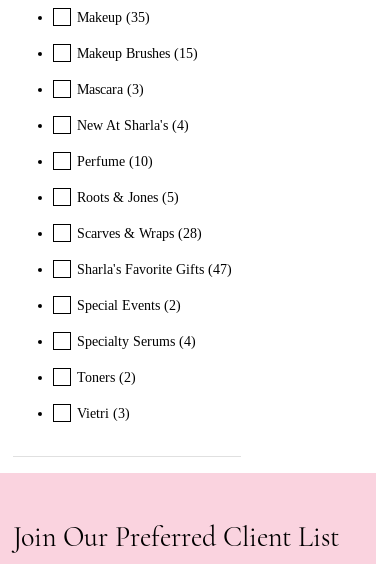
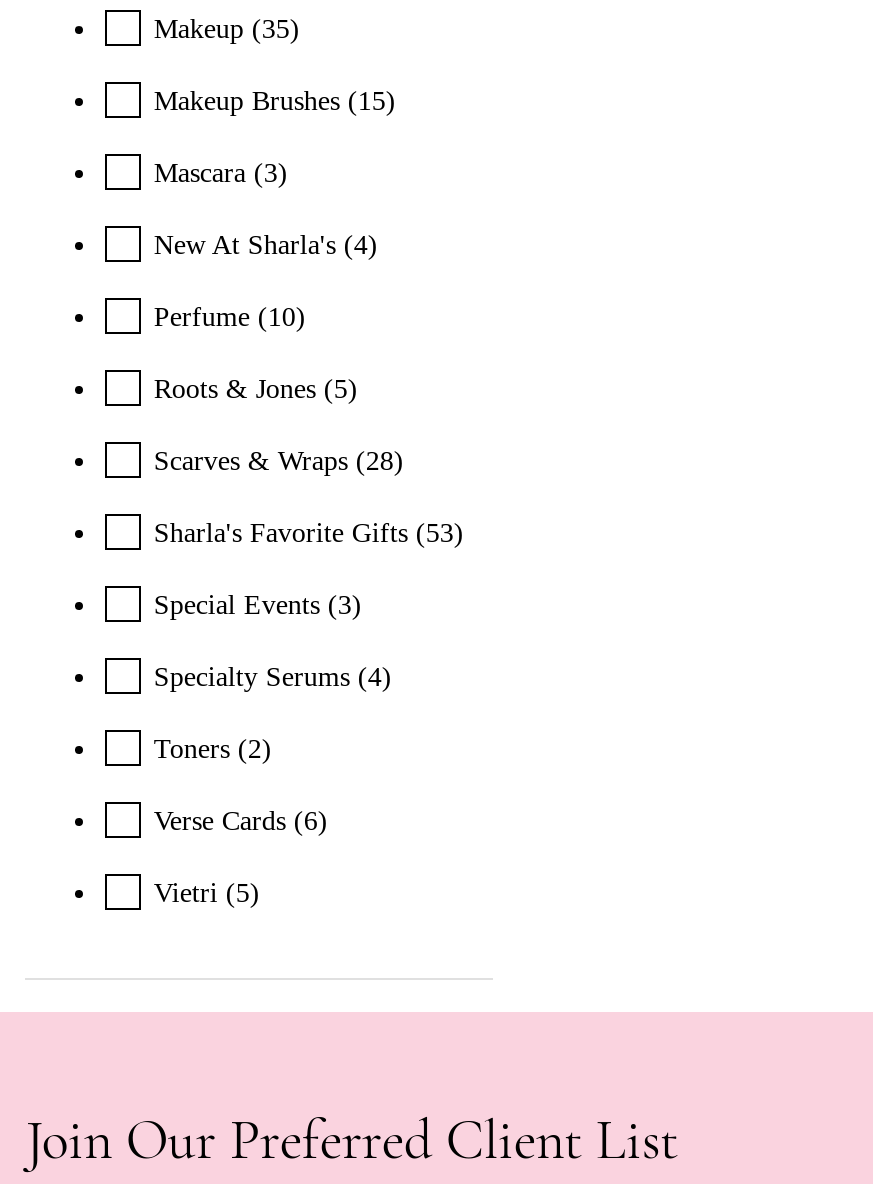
- Sharla's Favorite Gifts (47)
+ Sharla's Favorite Gifts (53)

- Special Events (2)
+ Special Events (3)

- Vietri (3)
+ Verse Cards (6)
+ Vietri (5)
